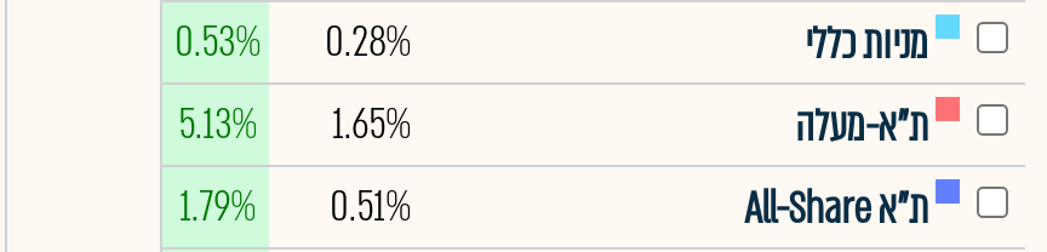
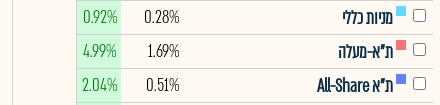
- 0.53% 0.28%
+ 0.92% 0.28%

- 5.13%
+ 4.99%

- 1.65%
+ 1.69%

- 1.79% 0.51%
+ 2.04% 0.51%
